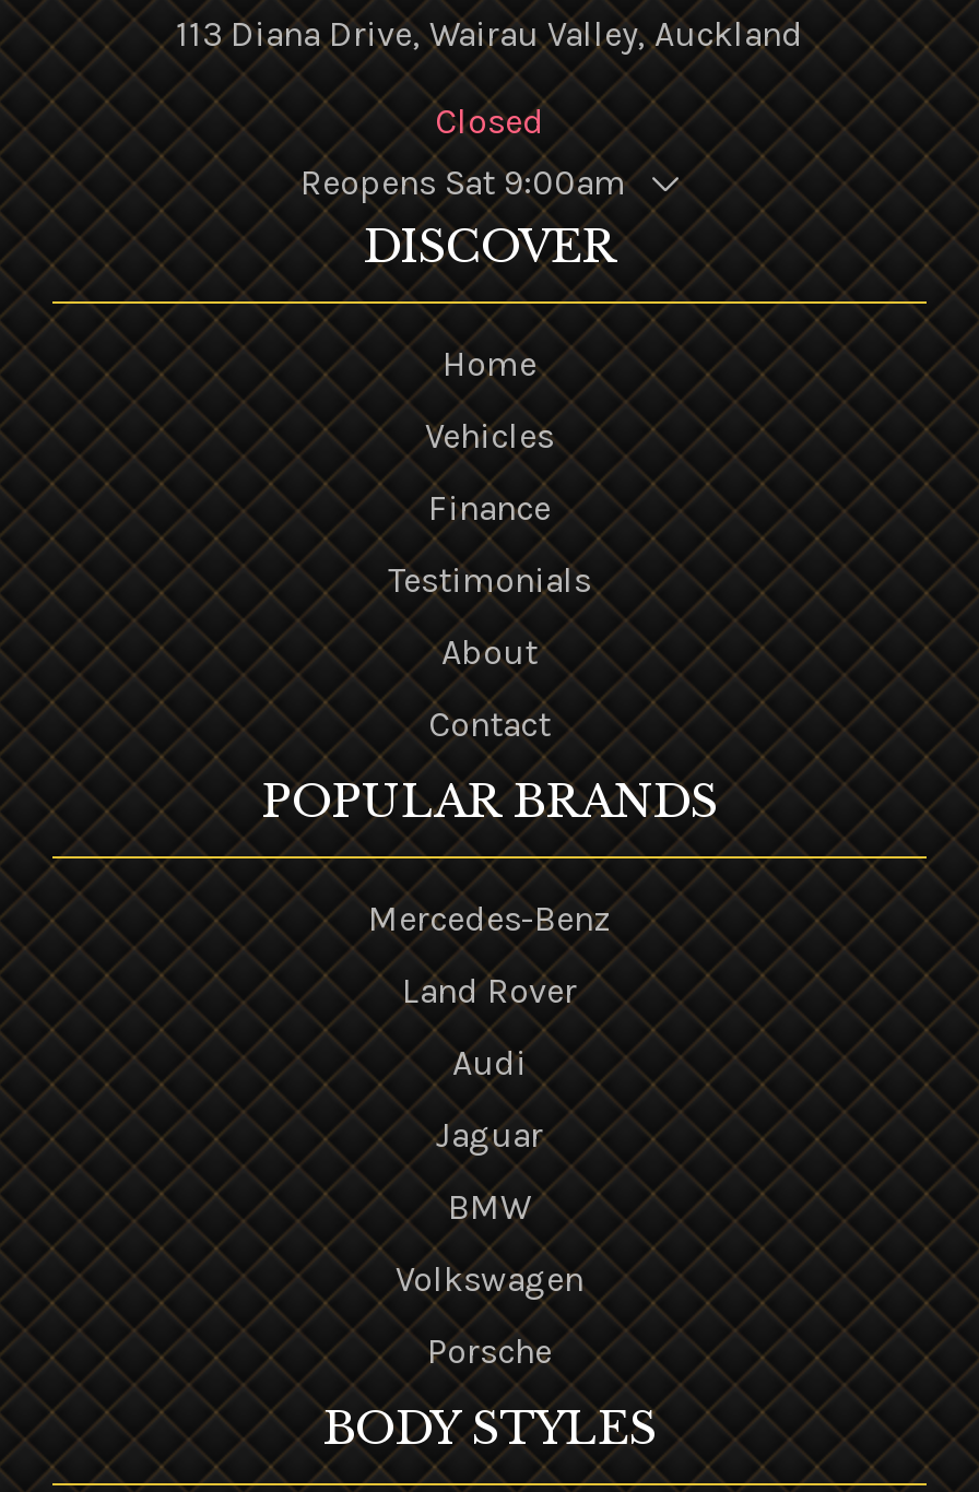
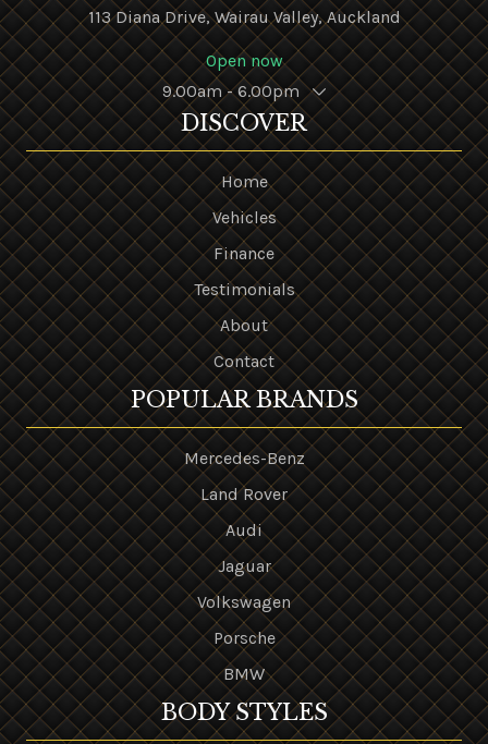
- Closed
+ Open now

- Reopens Sat 9:00am
+ 9.00am - 6.00pm

moved down: BMW

moved up: Volkswagen | Porsche
